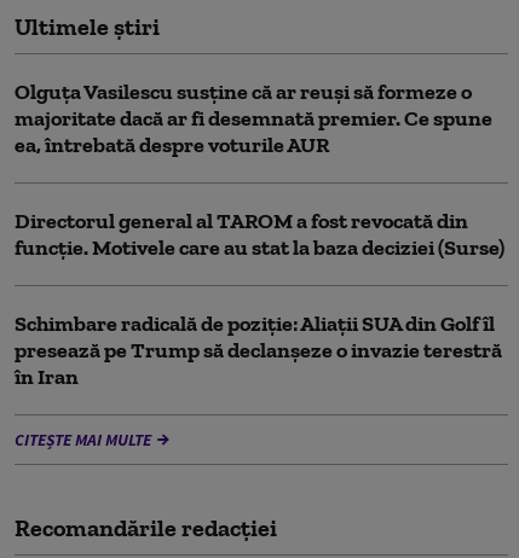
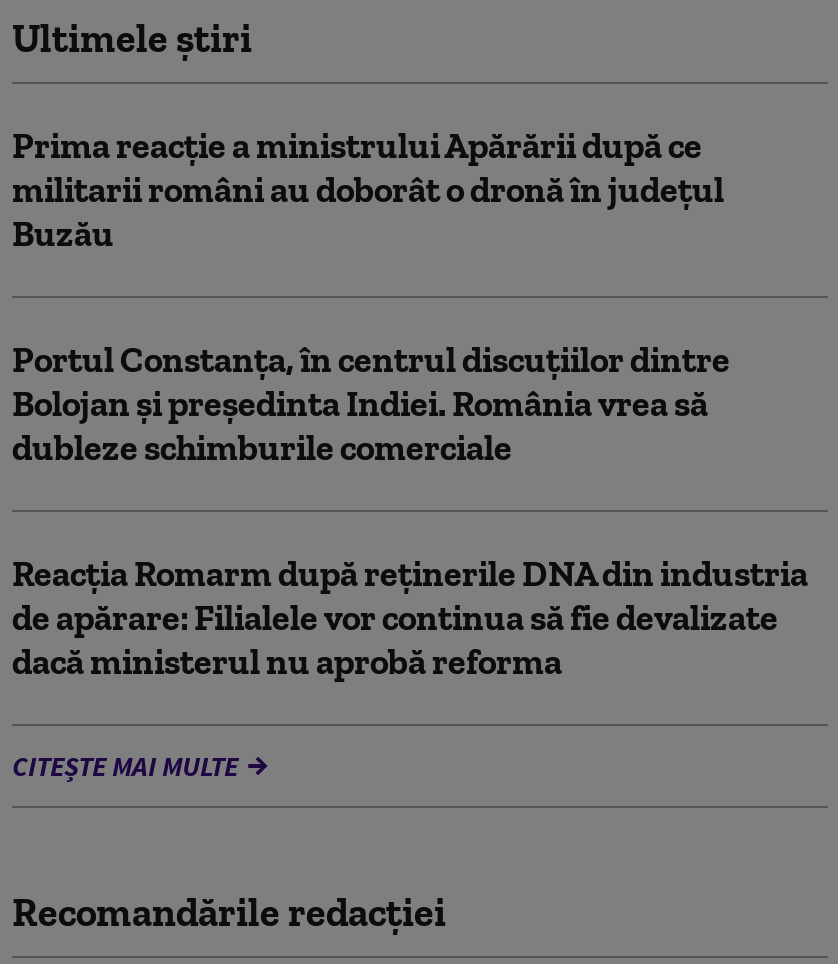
- Olguța Vasilescu susține că ar reuși să formeze o
- majoritate dacă ar fi desemnată premier. Ce spune
- ea, întrebată despre voturile AUR
+ Prima reacție a ministrului Apărării după ce
+ militarii români au doborât o dronă în județul
+ Buzău

- Directorul general al TAROM a fost revocată din
- funcție. Motivele care au stat la baza deciziei (Surse)
+ Portul Constanța, în centrul discuțiilor dintre
+ Bolojan și președinta Indiei. România vrea să
+ dubleze schimburile comerciale

- Schimbare radicală de poziție: Aliații SUA din Golf îl
- presează pe Trump să declanșeze o invazie terestră
- în Iran
+ Reacția Romarm după reținerile DNA din industria
+ de apărare: Filialele vor continua să fie devalizate
+ dacă ministerul nu aprobă reforma
